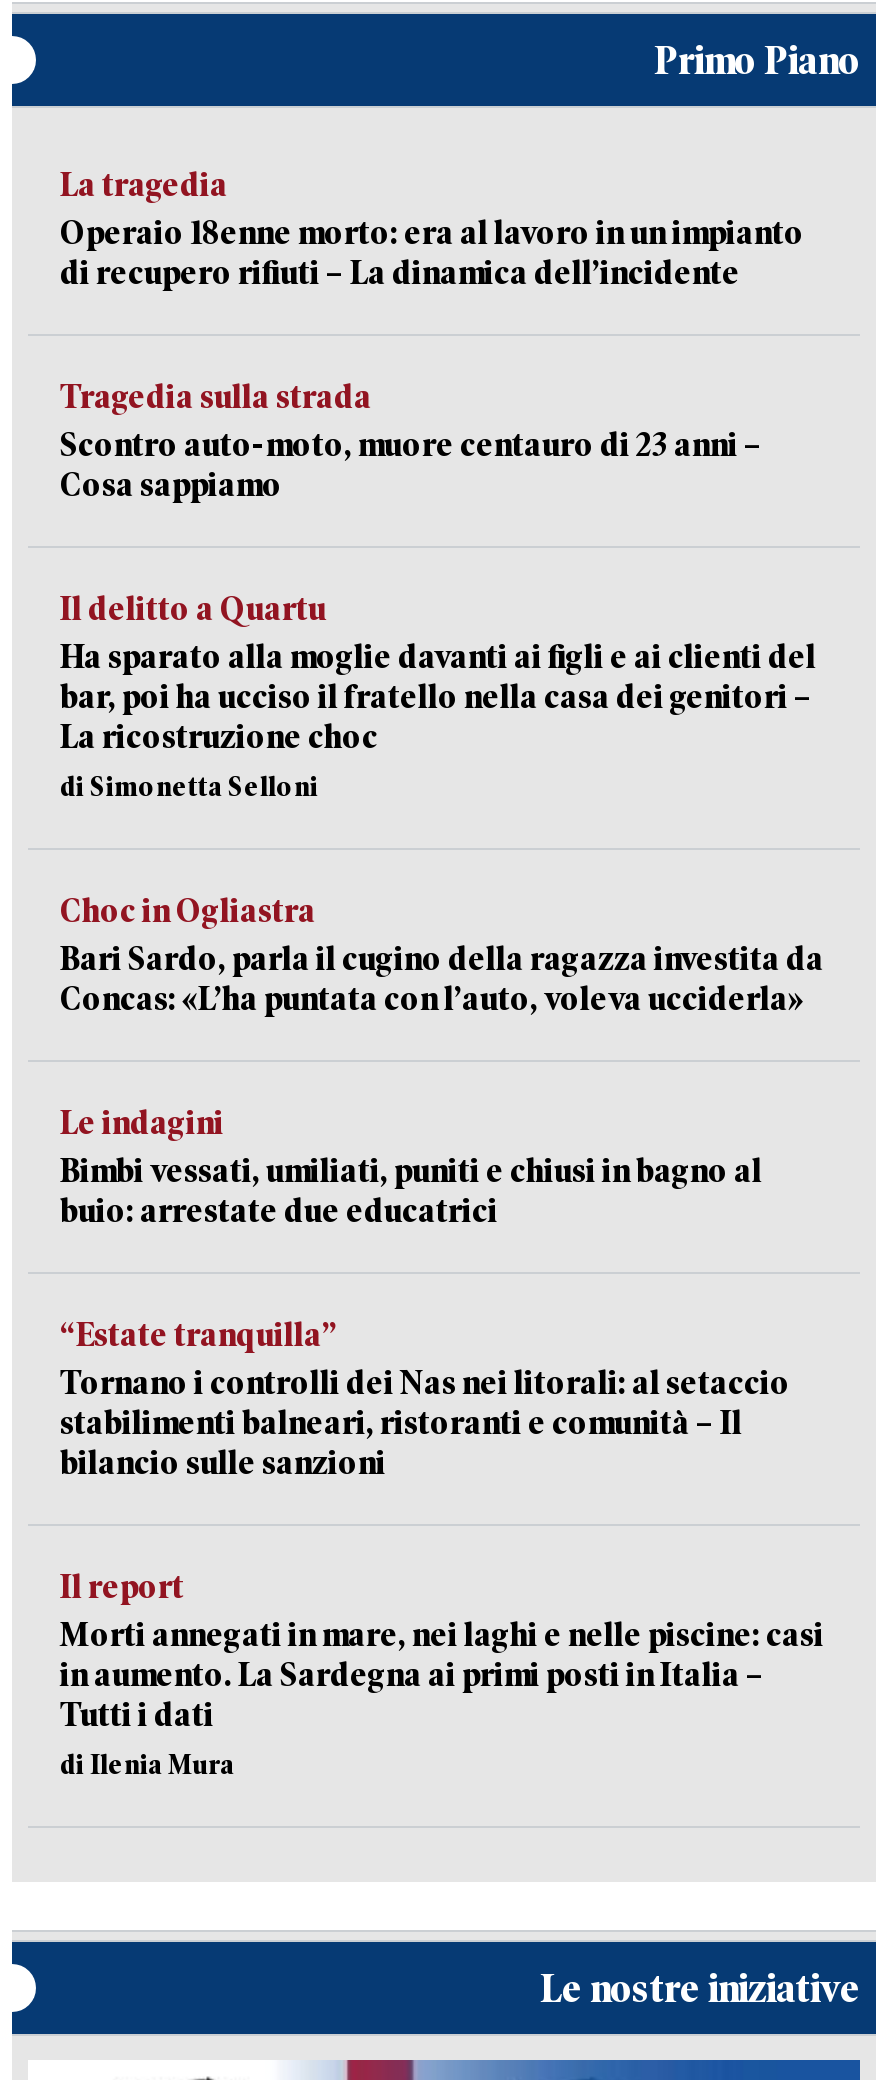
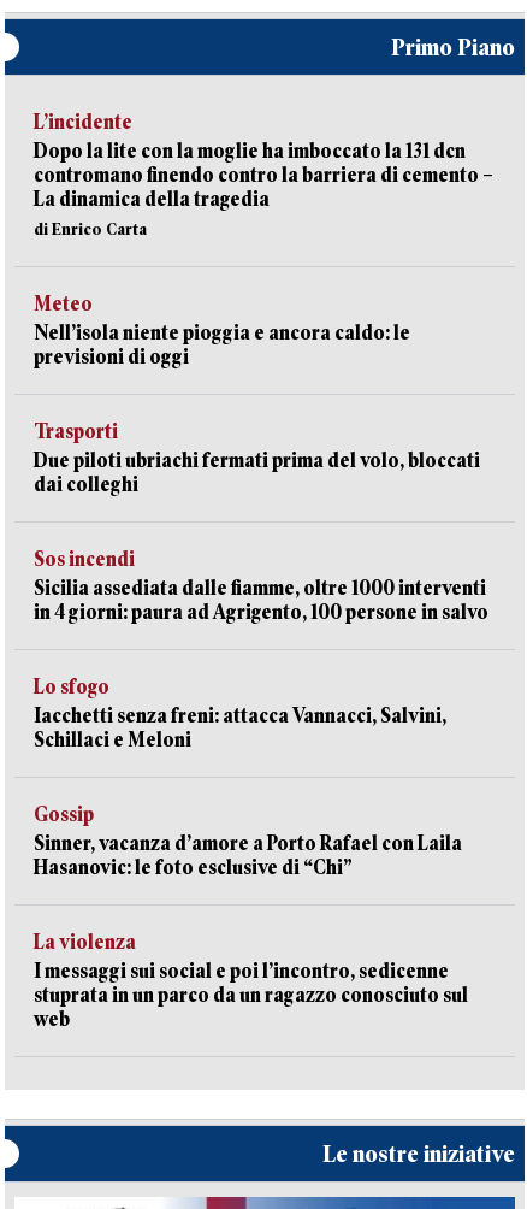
- La tragedia
- Operaio 18enne morto: era al lavoro in un impianto
- di recupero rifiuti – La dinamica dell’incidente
+ L’incidente
+ Dopo la lite con la moglie ha imboccato la 131 dcn
+ contromano finendo contro la barriera di cemento –
+ La dinamica della tragedia
+ di Enrico Carta

- Tragedia sulla strada
- Scontro auto-moto, muore centauro di 23 anni –
- Cosa sappiamo
+ Meteo
+ Nell’isola niente pioggia e ancora caldo: le
+ previsioni di oggi

- Il delitto a Quartu
- Ha sparato alla moglie davanti ai figli e ai clienti del
- bar, poi ha ucciso il fratello nella casa dei genitori –
- La ricostruzione choc
- di Simonetta Selloni
+ Trasporti
+ Due piloti ubriachi fermati prima del volo, bloccati
+ dai colleghi

- Choc in Ogliastra
- Bari Sardo, parla il cugino della ragazza investita da
- Concas: «L’ha puntata con l’auto, voleva ucciderla»
+ Sos incendi
+ Sicilia assediata dalle fiamme, oltre 1000 interventi
+ in 4 giorni: paura ad Agrigento, 100 persone in salvo

- Le indagini
- Bimbi vessati, umiliati, puniti e chiusi in bagno al
- buio: arrestate due educatrici
+ Lo sfogo
+ Iacchetti senza freni: attacca Vannacci, Salvini,
+ Schillaci e Meloni

- “Estate tranquilla”
- Tornano i controlli dei Nas nei litorali: al setaccio
- stabilimenti balneari, ristoranti e comunità – Il
- bilancio sulle sanzioni
+ Gossip
+ Sinner, vacanza d’amore a Porto Rafael con Laila
+ Hasanovic: le foto esclusive di “Chi”

- Il report
- Morti annegati in mare, nei laghi e nelle piscine: casi
- in aumento. La Sardegna ai primi posti in Italia –
- Tutti i dati
- di Ilenia Mura
+ La violenza
+ I messaggi sui social e poi l’incontro, sedicenne
+ stuprata in un parco da un ragazzo conosciuto sul
+ web
